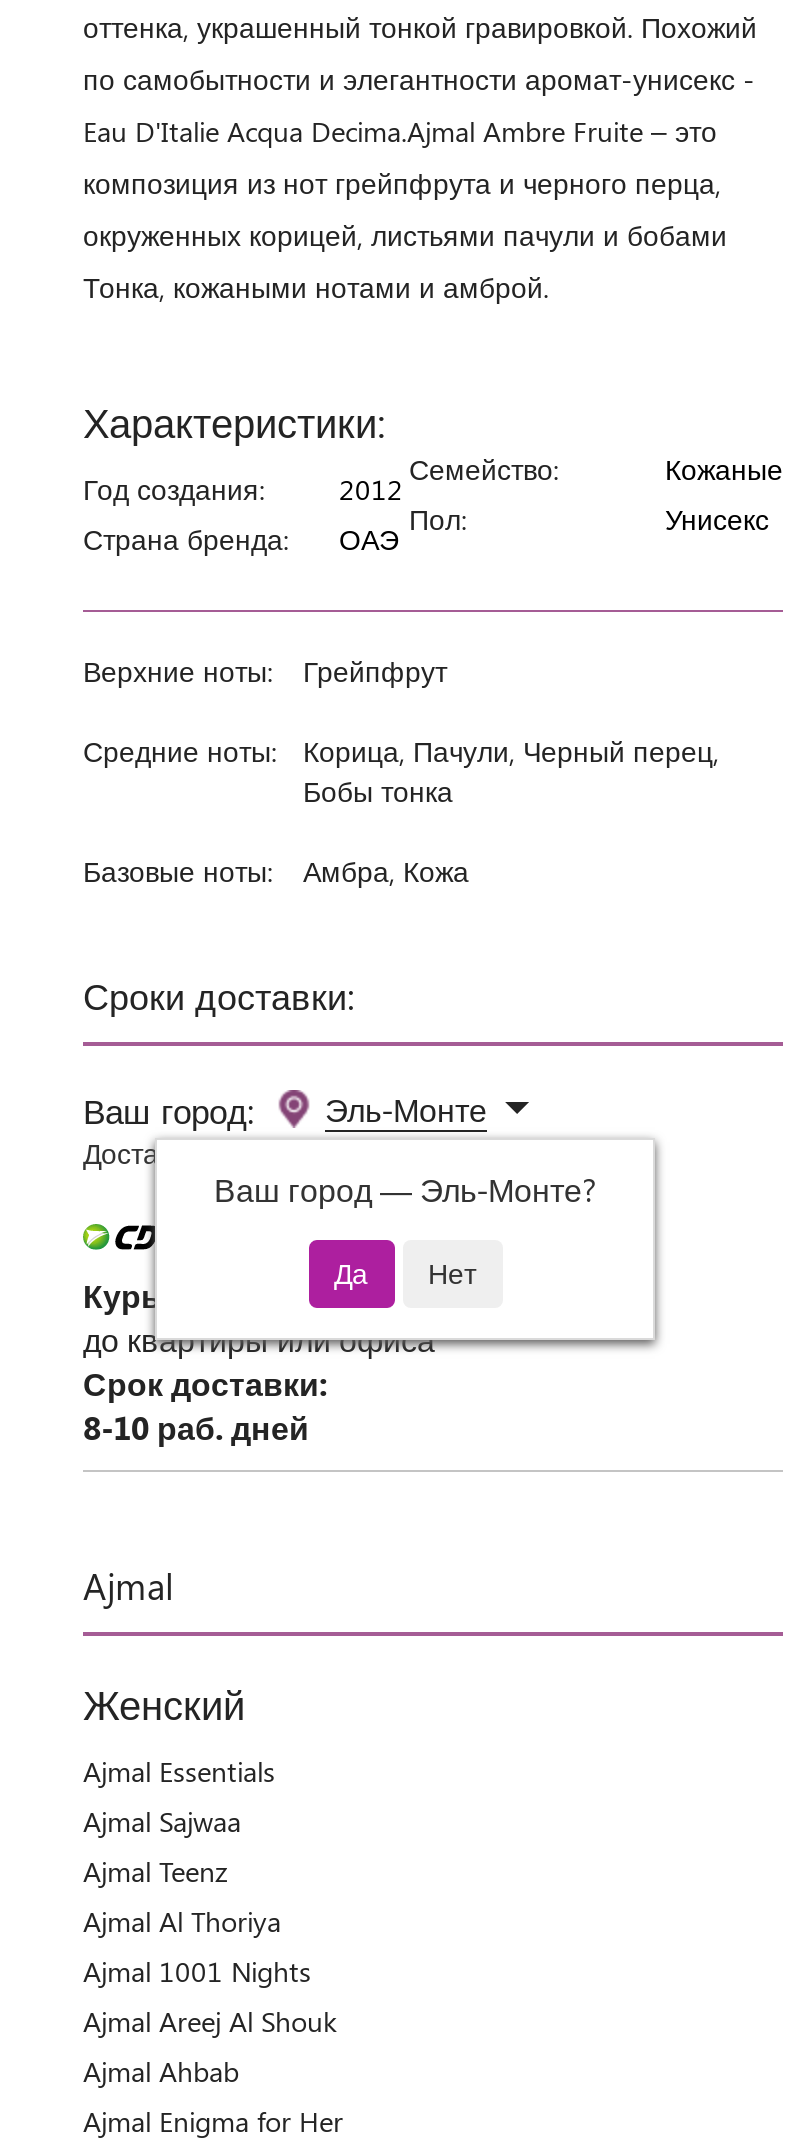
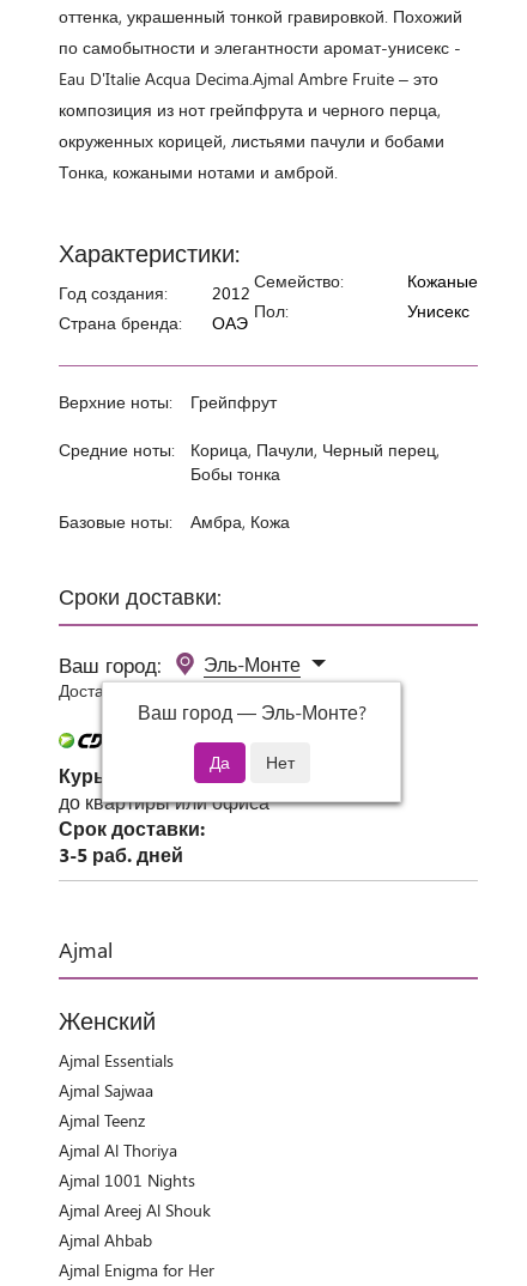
- 8-10 раб. дней
+ 3-5 раб. дней
